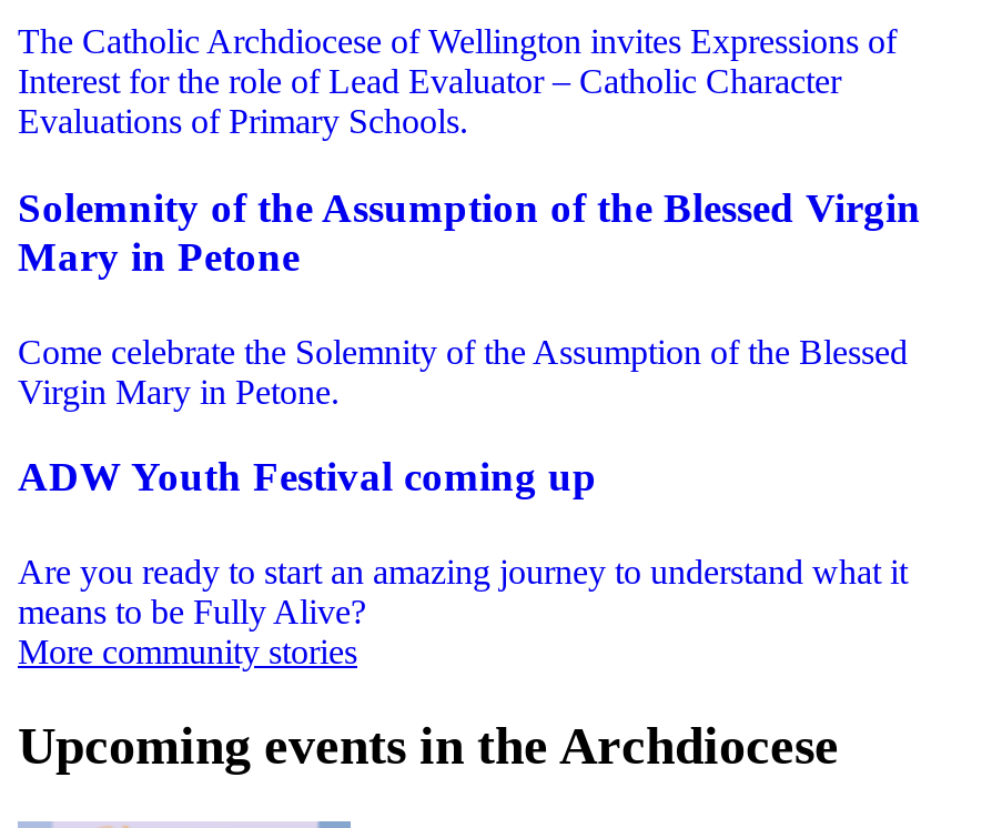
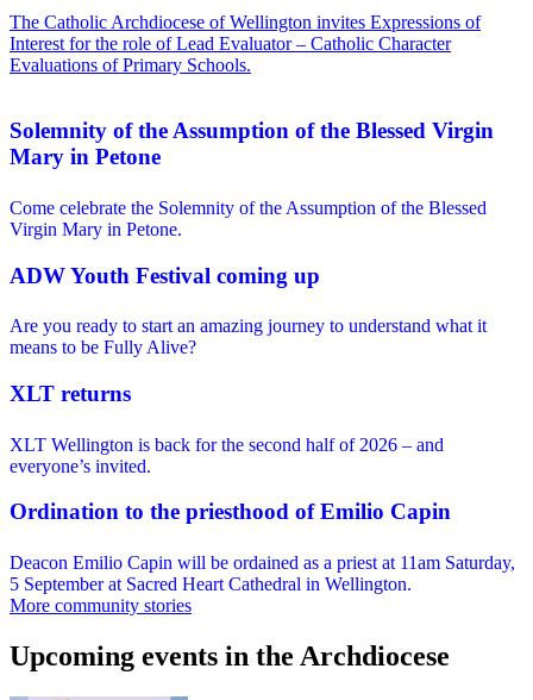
+ XLT returns
+ XLT Wellington is back for the second half of 2026 – and
+ everyone’s invited.
+ Ordination to the priesthood of Emilio Capin
+ Deacon Emilio Capin will be ordained as a priest at 11am Saturday,
+ 5 September at Sacred Heart Cathedral in Wellington.
